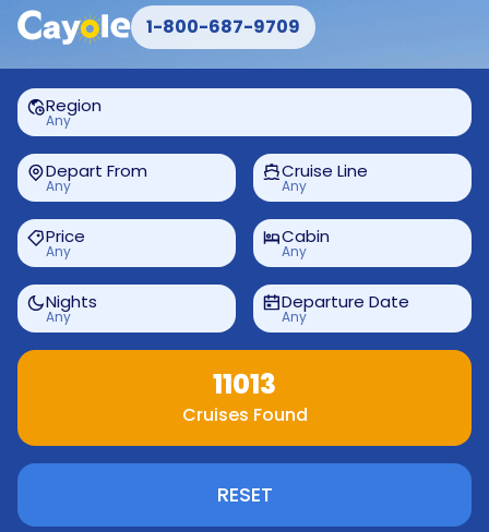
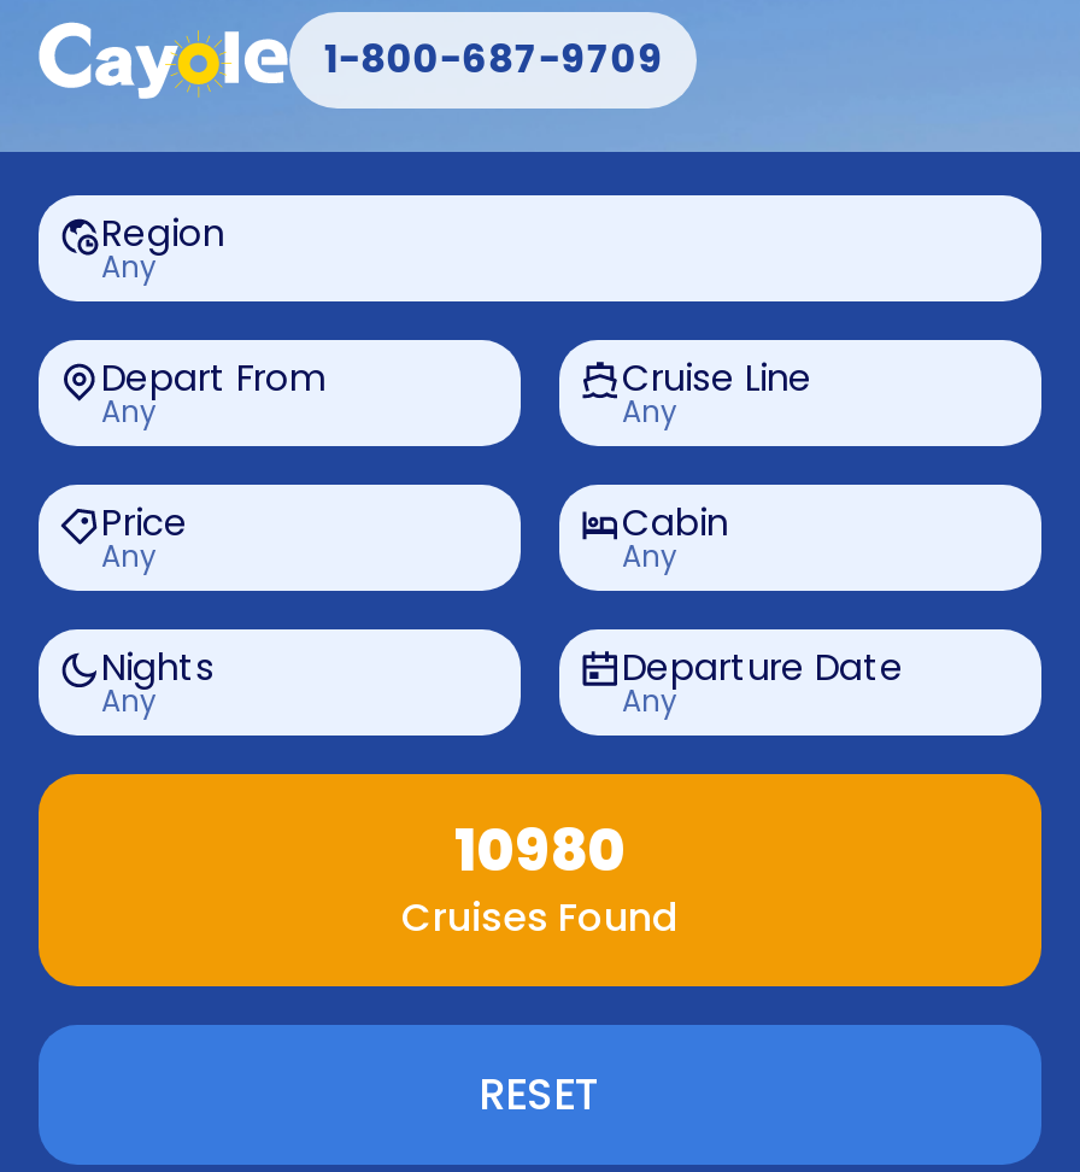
- 11013
+ 10980
